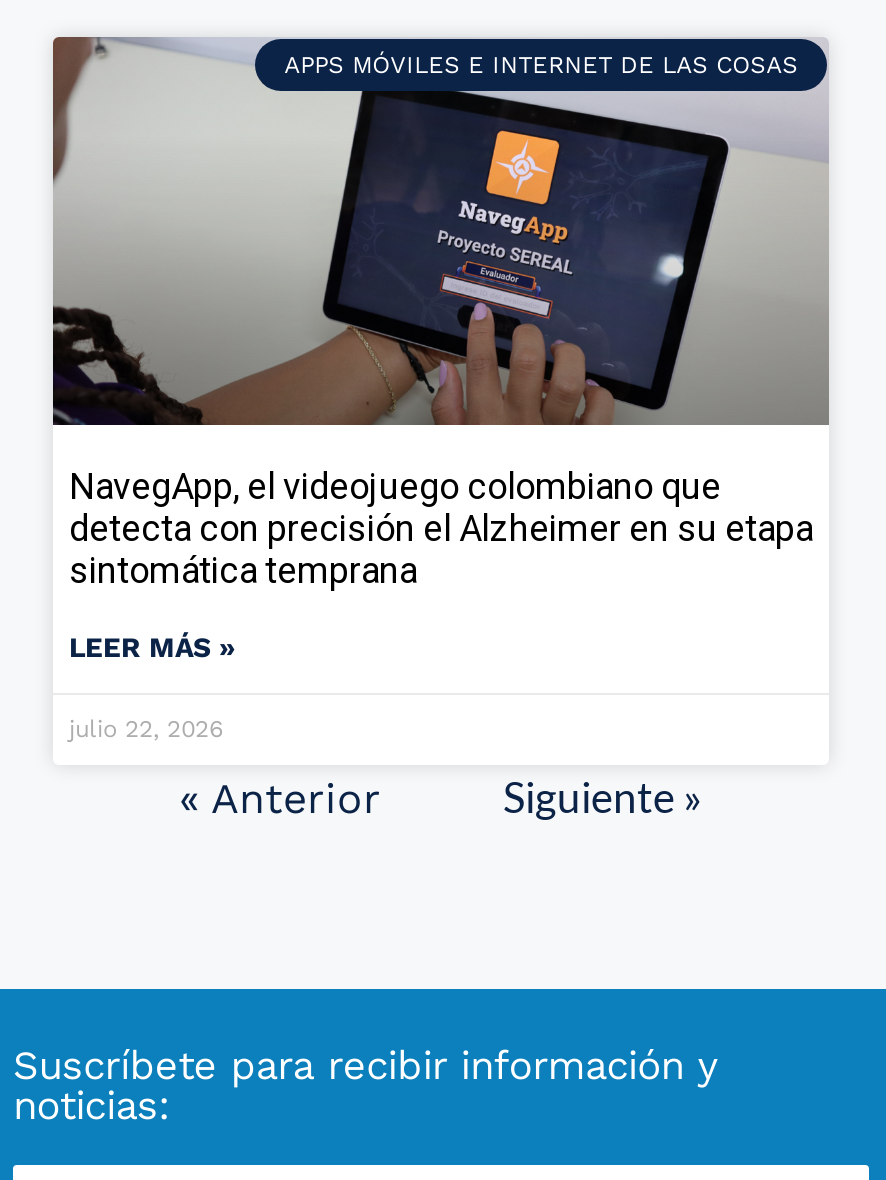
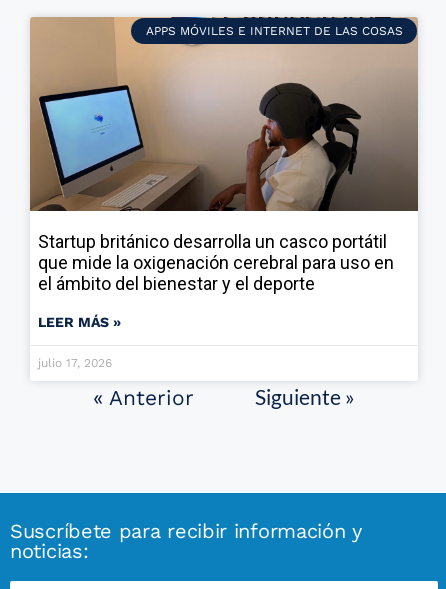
- [image]
- NavegApp, el videojuego colombiano que
- detecta con precisión el Alzheimer en su etapa
- sintomática temprana
+ [image]
+ Startup británico desarrolla un casco portátil
+ que mide la oxigenación cerebral para uso en
+ el ámbito del bienestar y el deporte

- julio 22, 2026
+ julio 17, 2026
